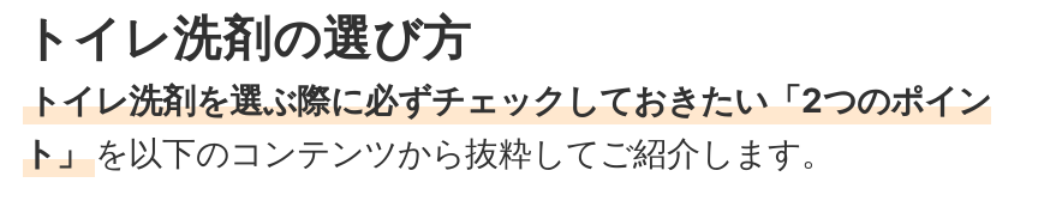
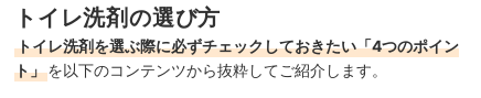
- トイレ洗剤を選ぶ際に必ずチェックしておきたい「2つのポイン
+ トイレ洗剤を選ぶ際に必ずチェックしておきたい「4つのポイン
